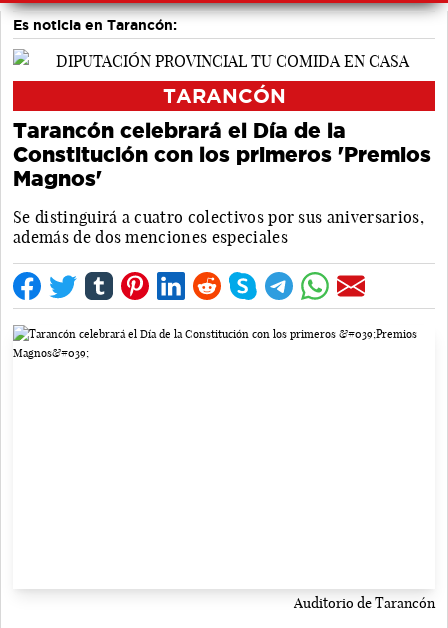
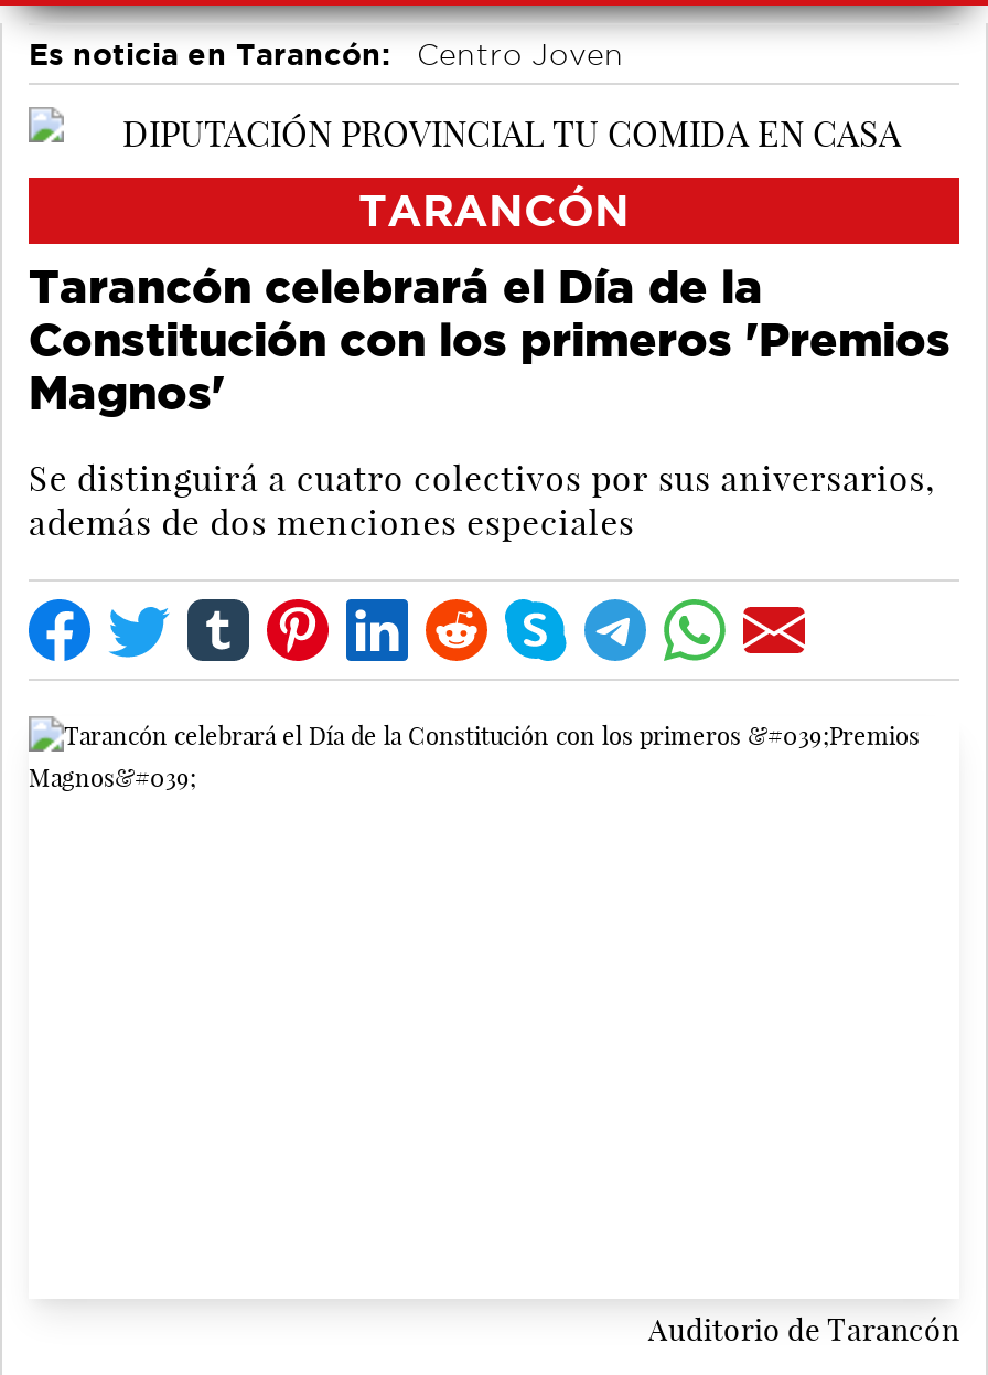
+ Centro Joven
